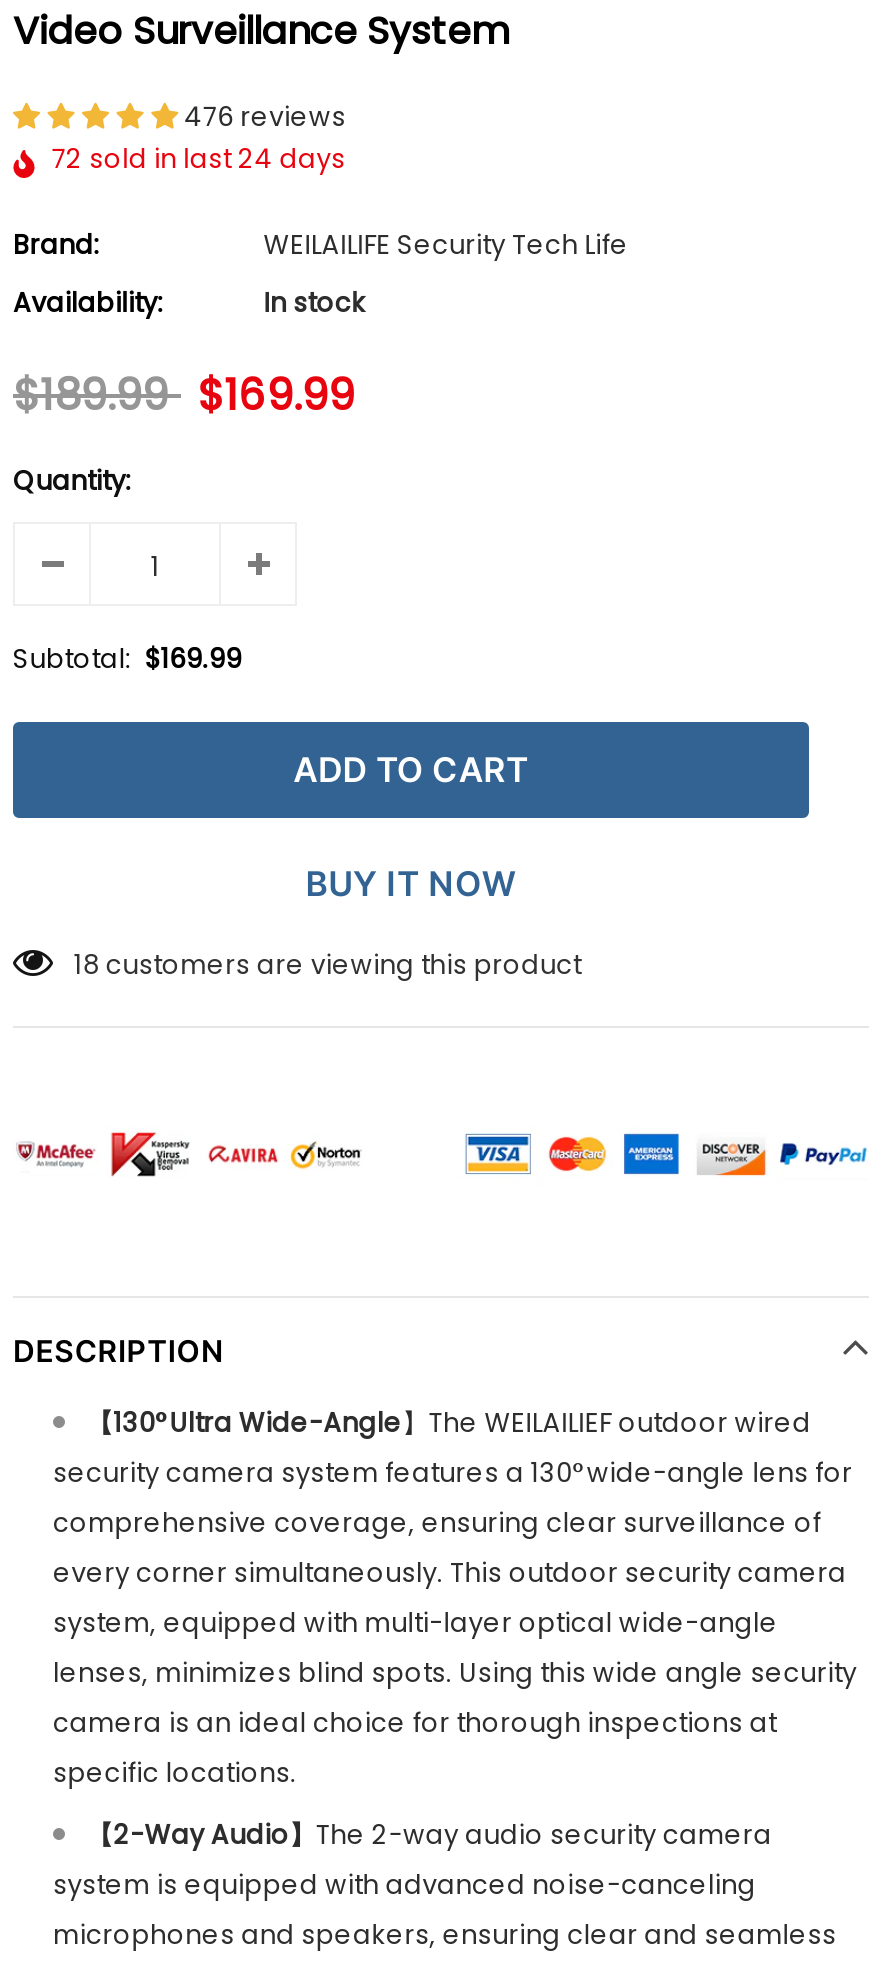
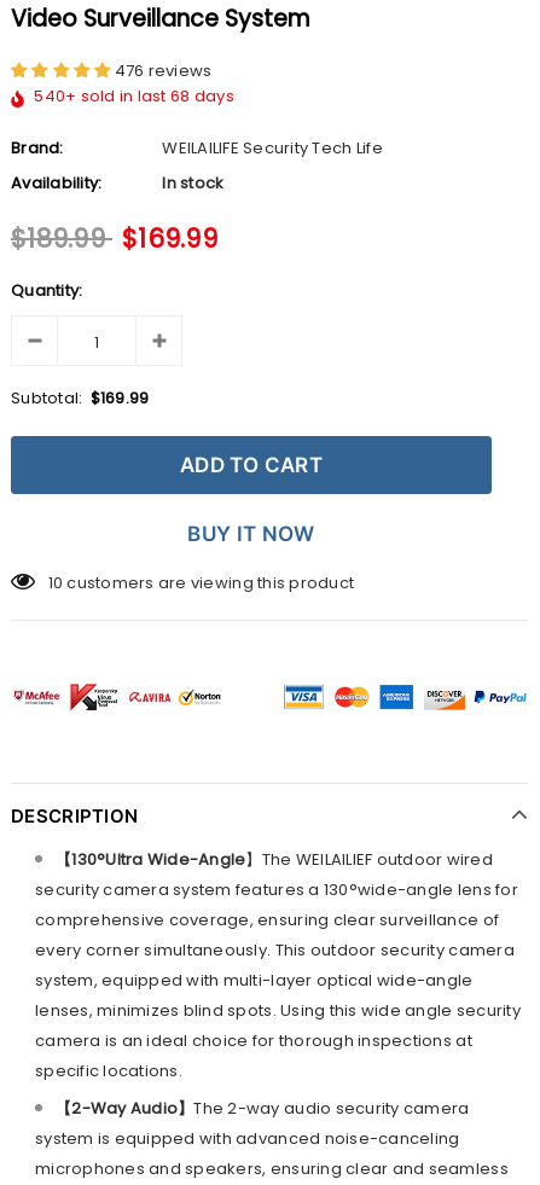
- 72 sold in last 24 days
+ 540+ sold in last 68 days

- 18 customers are viewing this product
+ 10 customers are viewing this product
